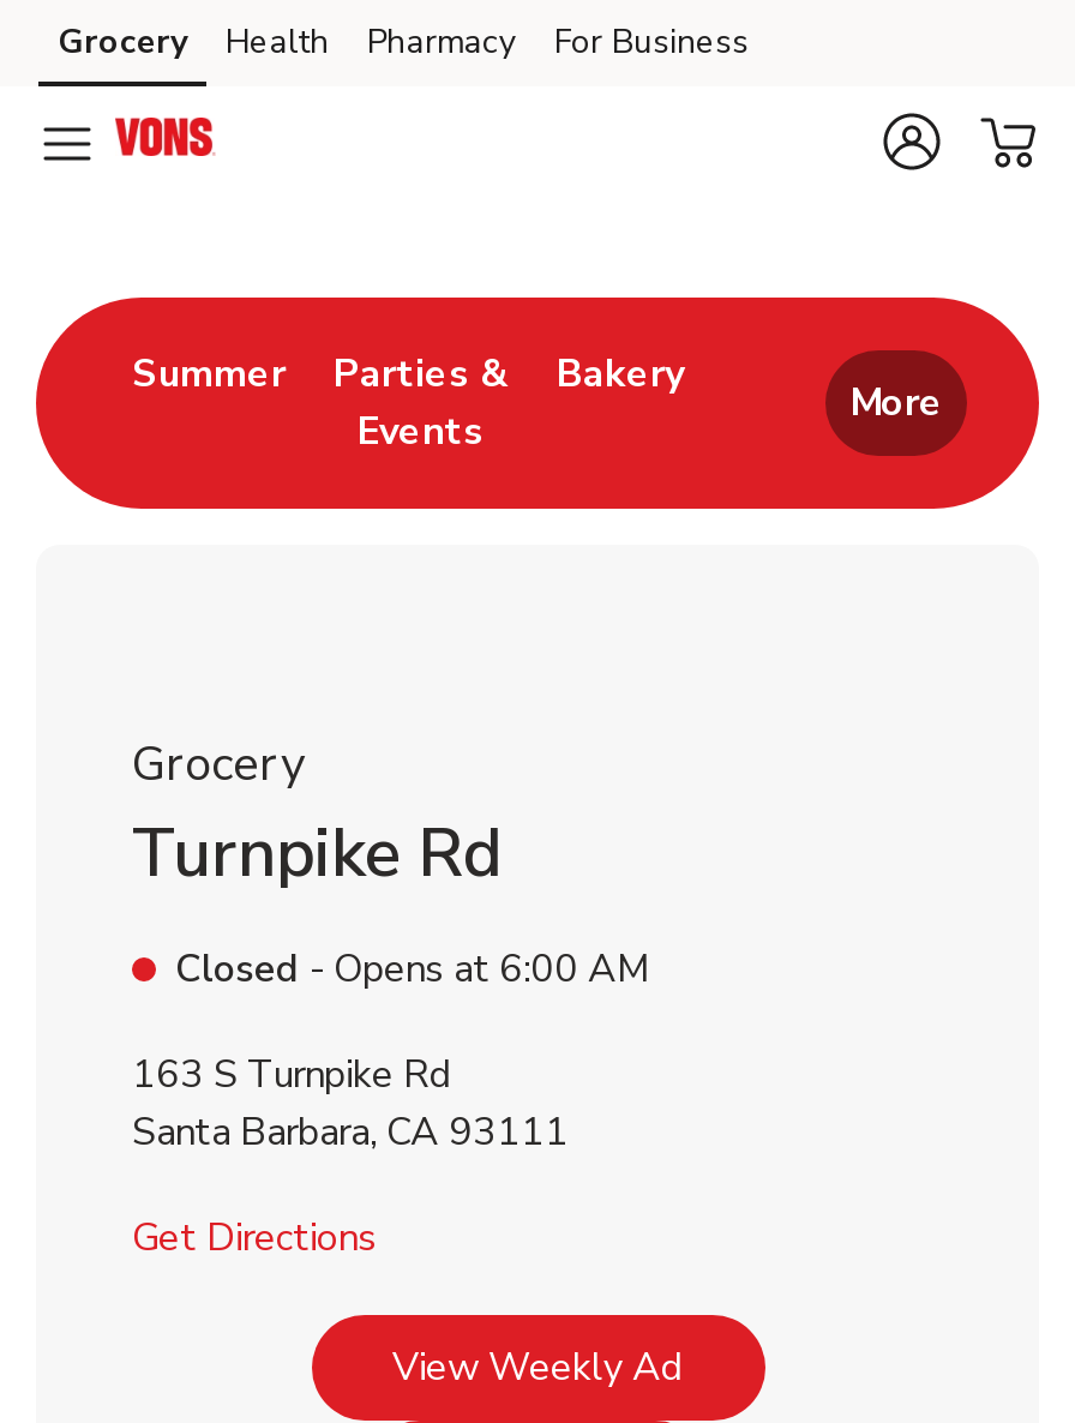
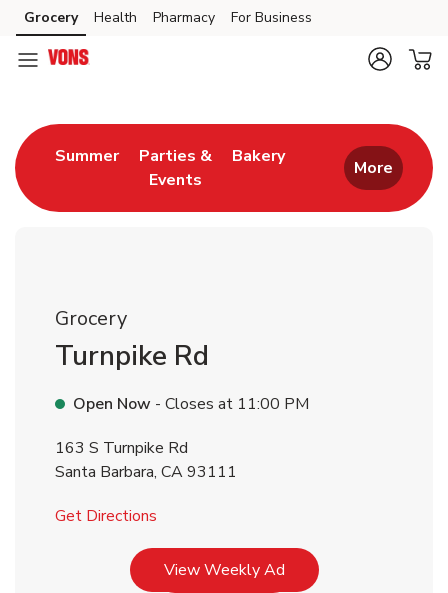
- Closed - Opens at 6:00 AM
+ Open Now - Closes at 11:00 PM
